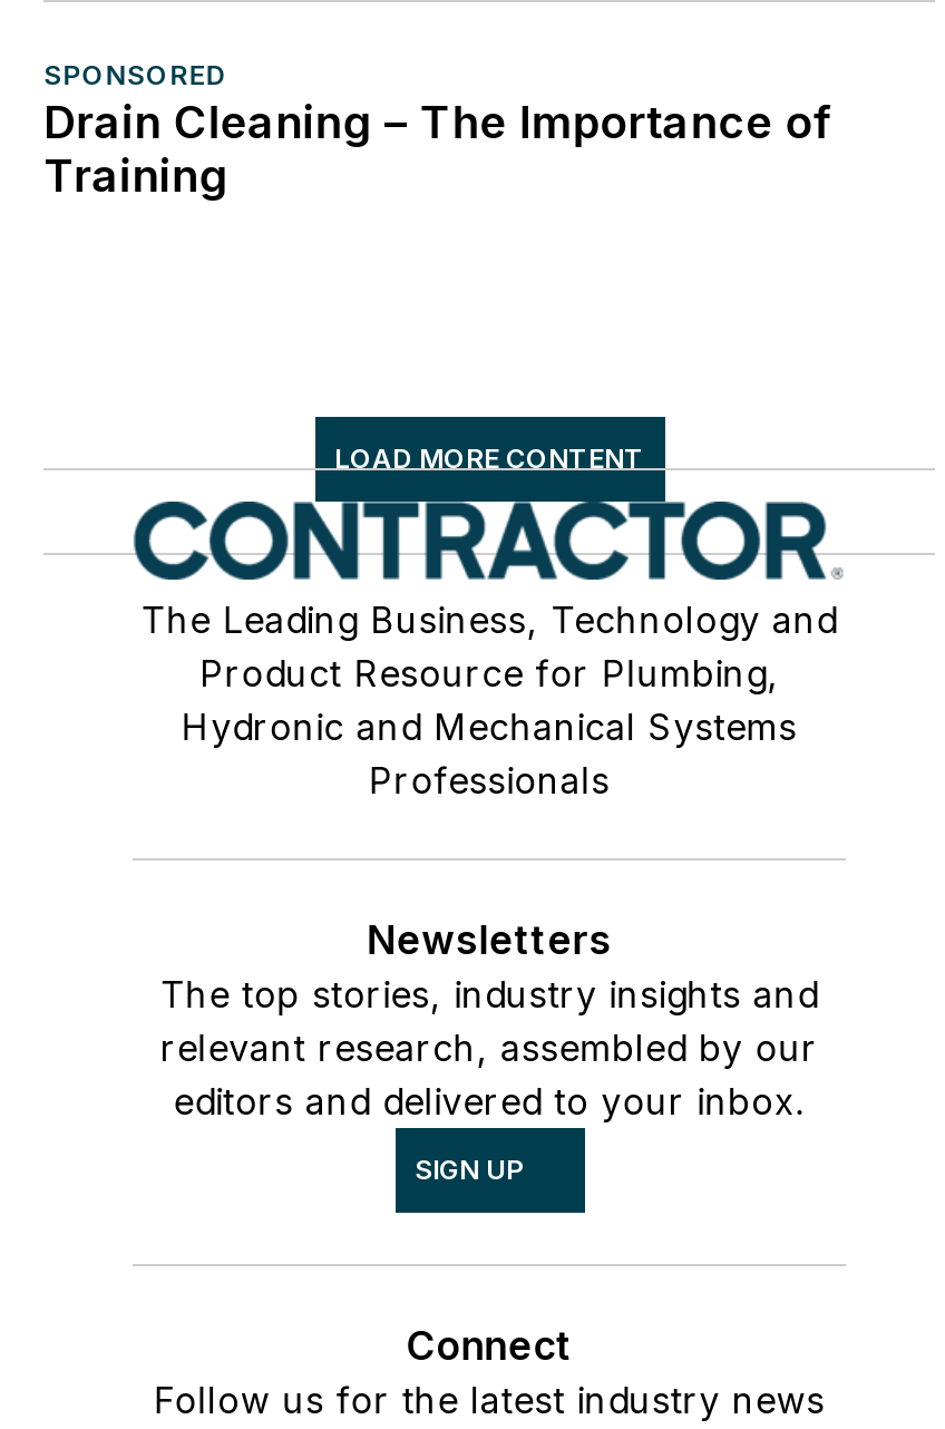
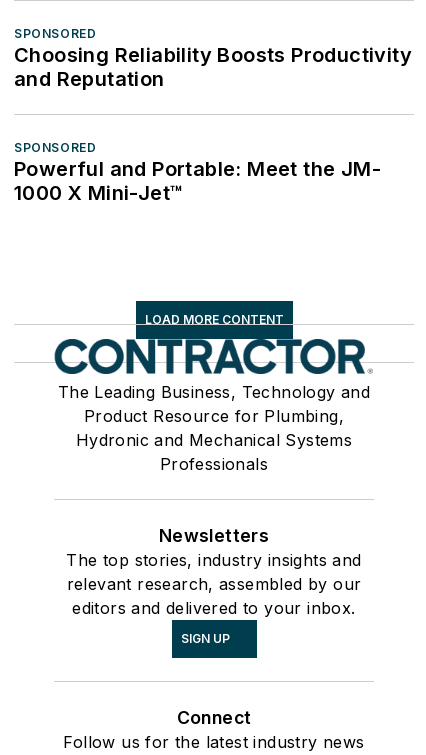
- Drain Cleaning – The Importance of
- Training
+ Choosing Reliability Boosts Productivity
+ and Reputation
+ SPONSORED
+ Powerful and Portable: Meet the JM-
+ 1000 X Mini-Jet™
